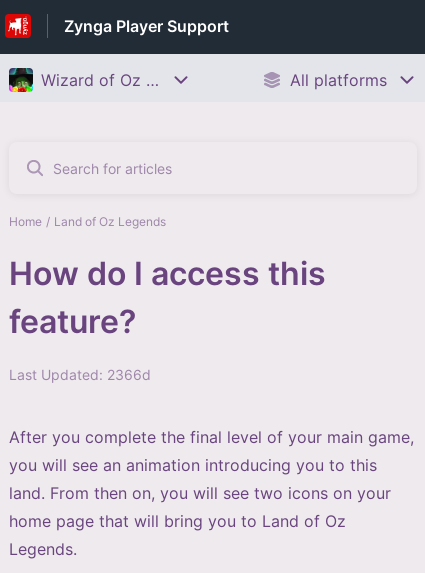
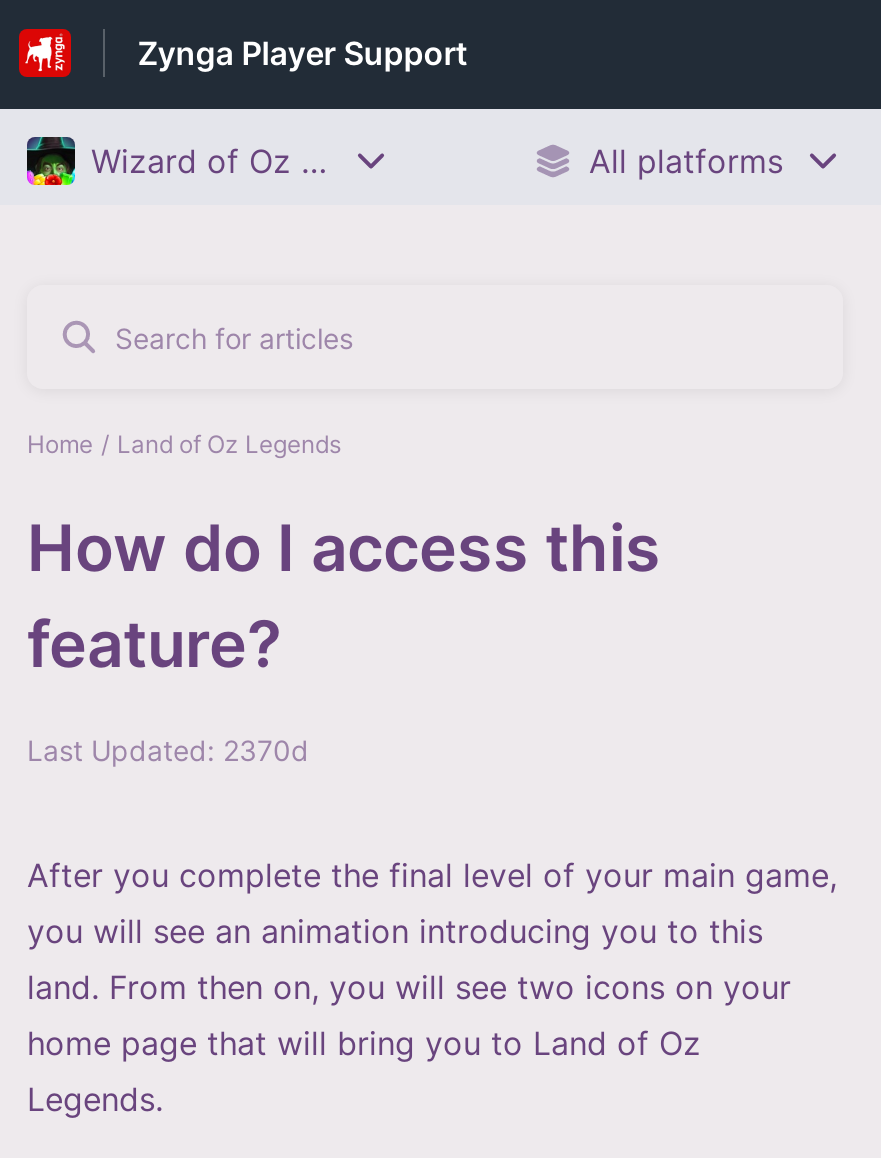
- Last Updated: 2366d
+ Last Updated: 2370d
